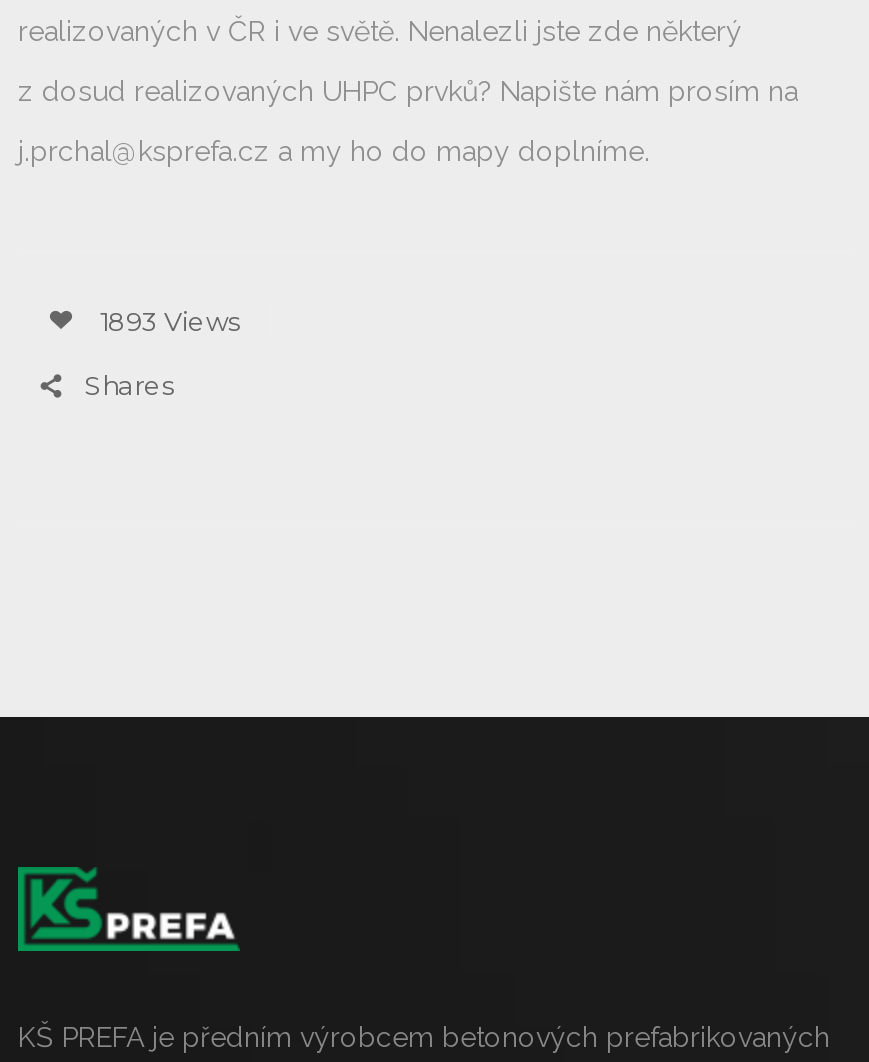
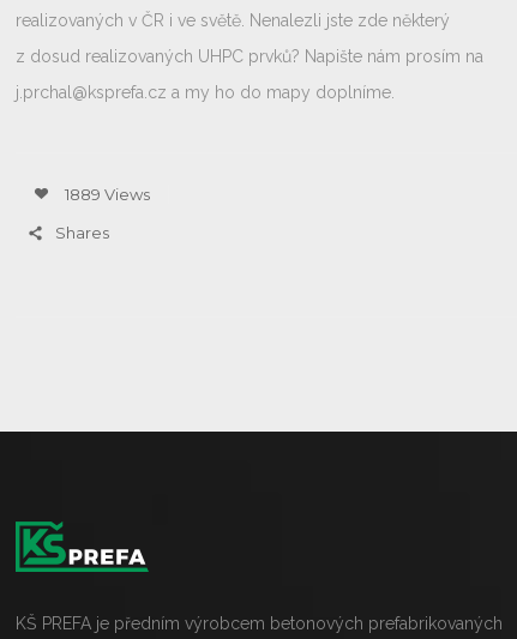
- 1893 Views
+ 1889 Views
